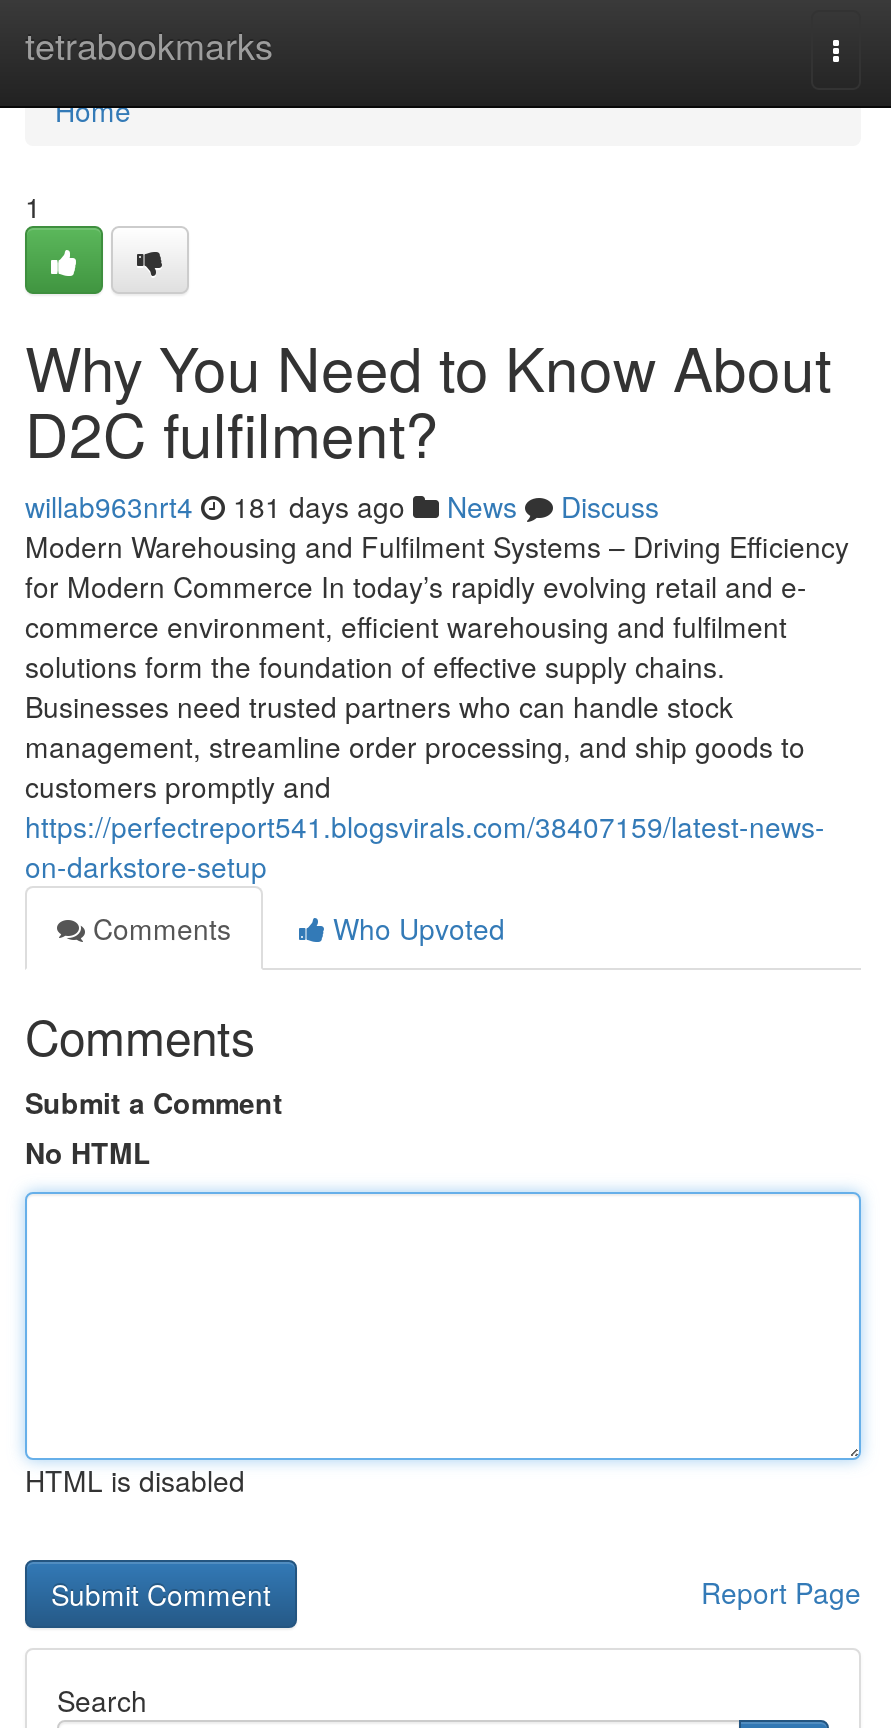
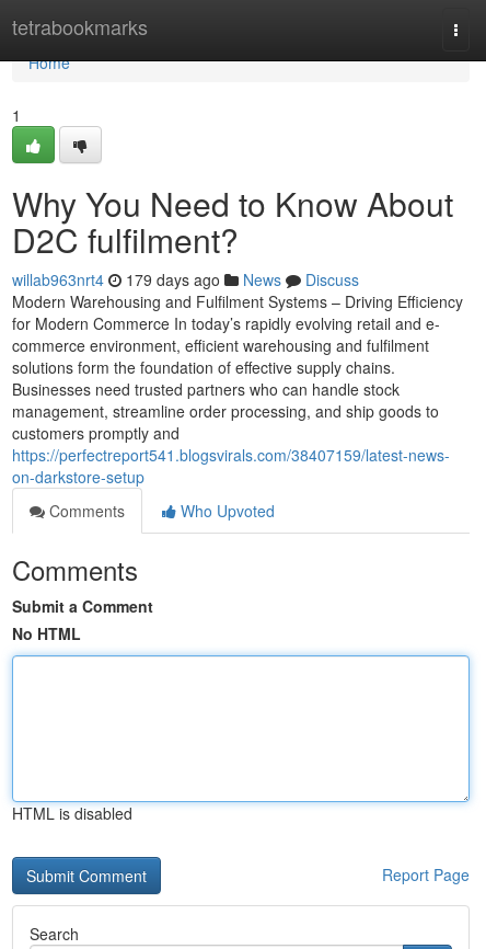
- willab963nrt4 181 days ago News Discuss
+ willab963nrt4 179 days ago News Discuss
